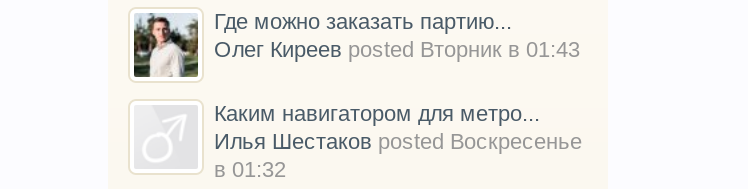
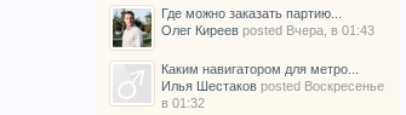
- Олег Киреев posted Вторник в 01:43
+ Олег Киреев posted Вчера, в 01:43
